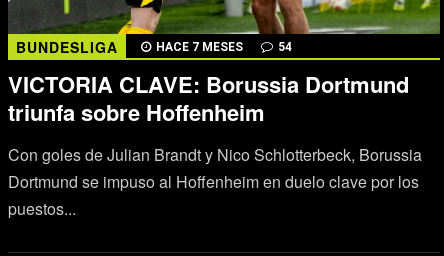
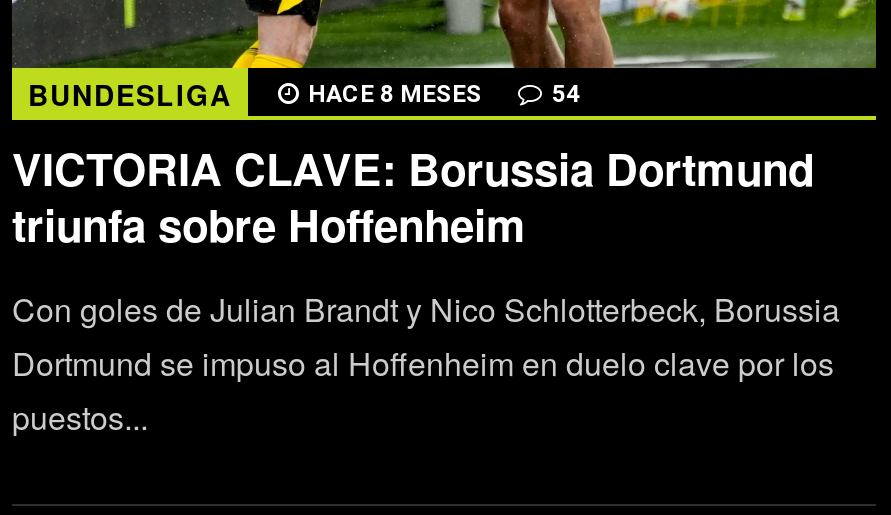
- HACE 7 MESES
+ HACE 8 MESES
